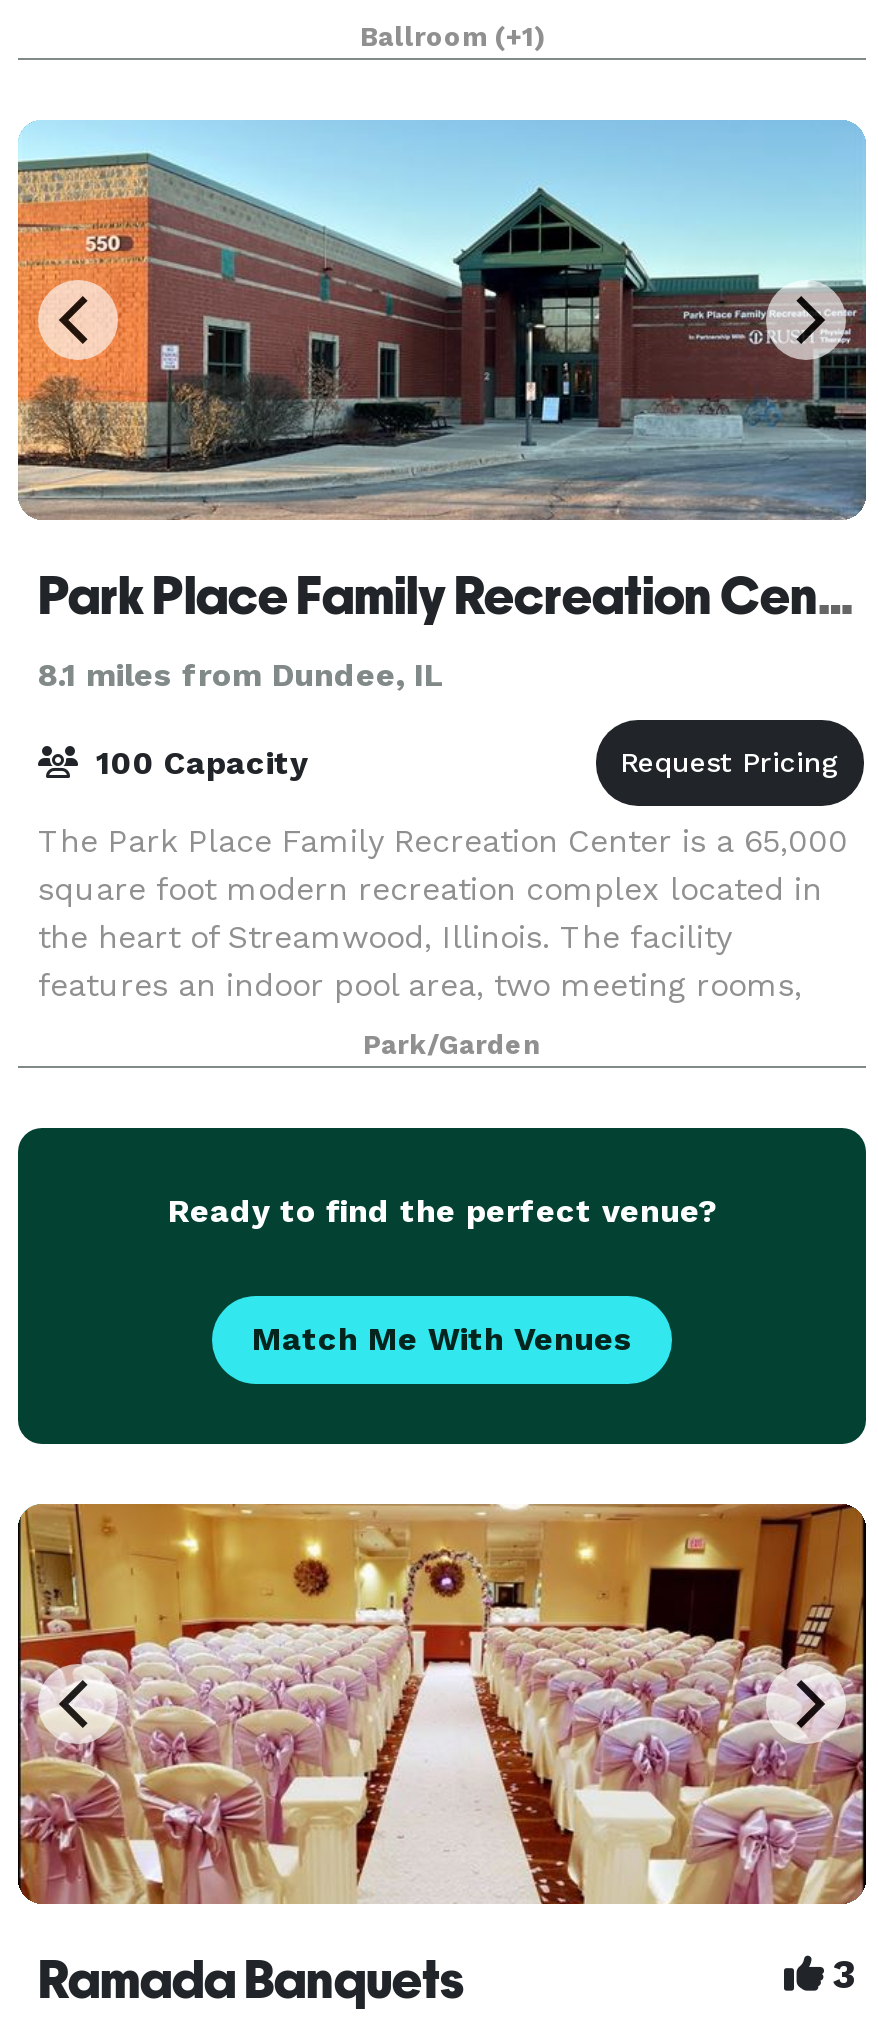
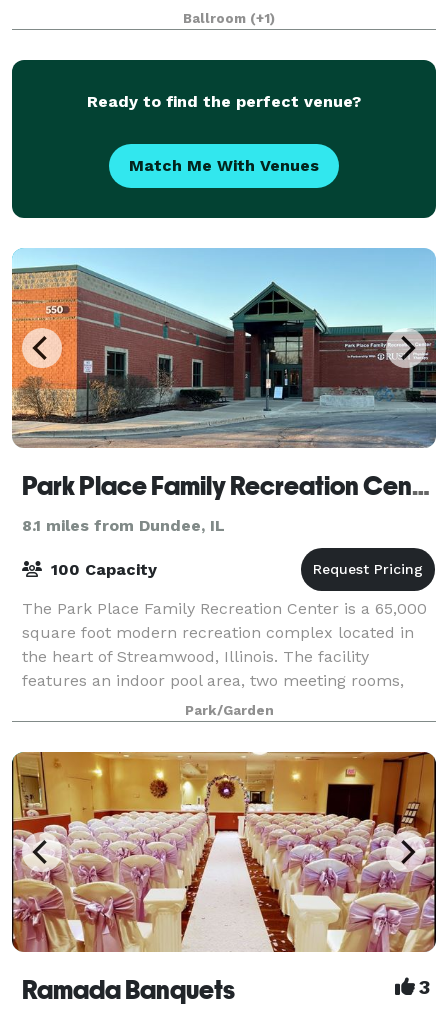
moved down: [image]

moved down: 8.1 miles from Dundee, IL | 100 Capacity | The Park Place Family Recreation Center is a 65,000 | square foot modern recreation complex located in | the heart of Streamwood, Illinois. The facility | features an indoor pool area, two meeting rooms,

moved up: [image] | Ready to find the perfect venue? | Match Me With Venues
